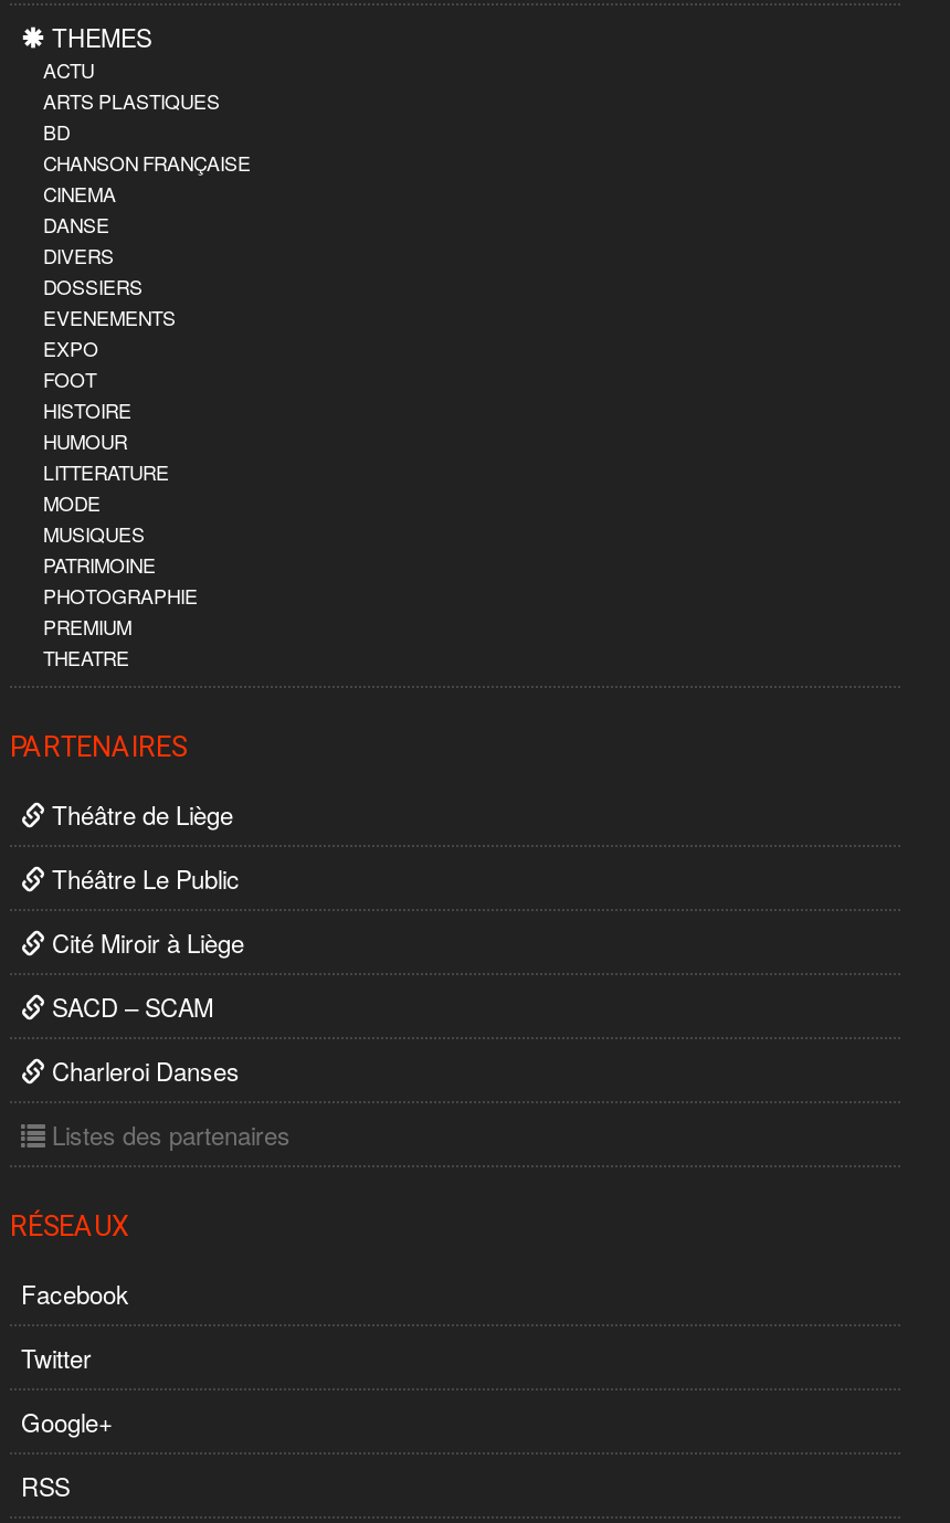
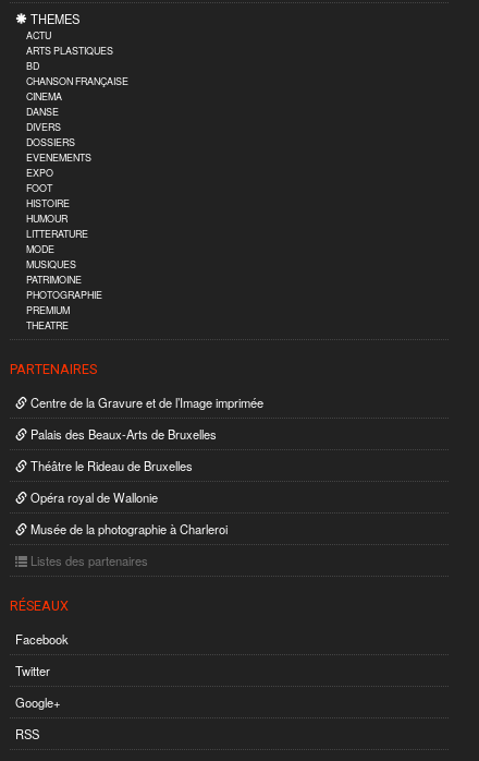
- Théâtre de Liège
+ Centre de la Gravure et de l’Image imprimée

- Théâtre Le Public
+ Palais des Beaux-Arts de Bruxelles

- Cité Miroir à Liège
+ Théâtre le Rideau de Bruxelles

- SACD – SCAM
+ Opéra royal de Wallonie

- Charleroi Danses
+ Musée de la photographie à Charleroi
